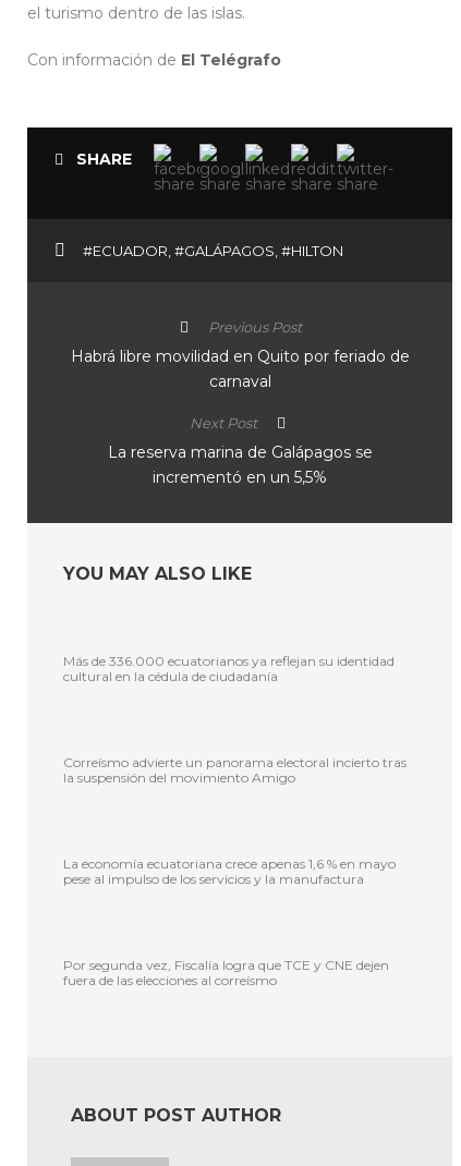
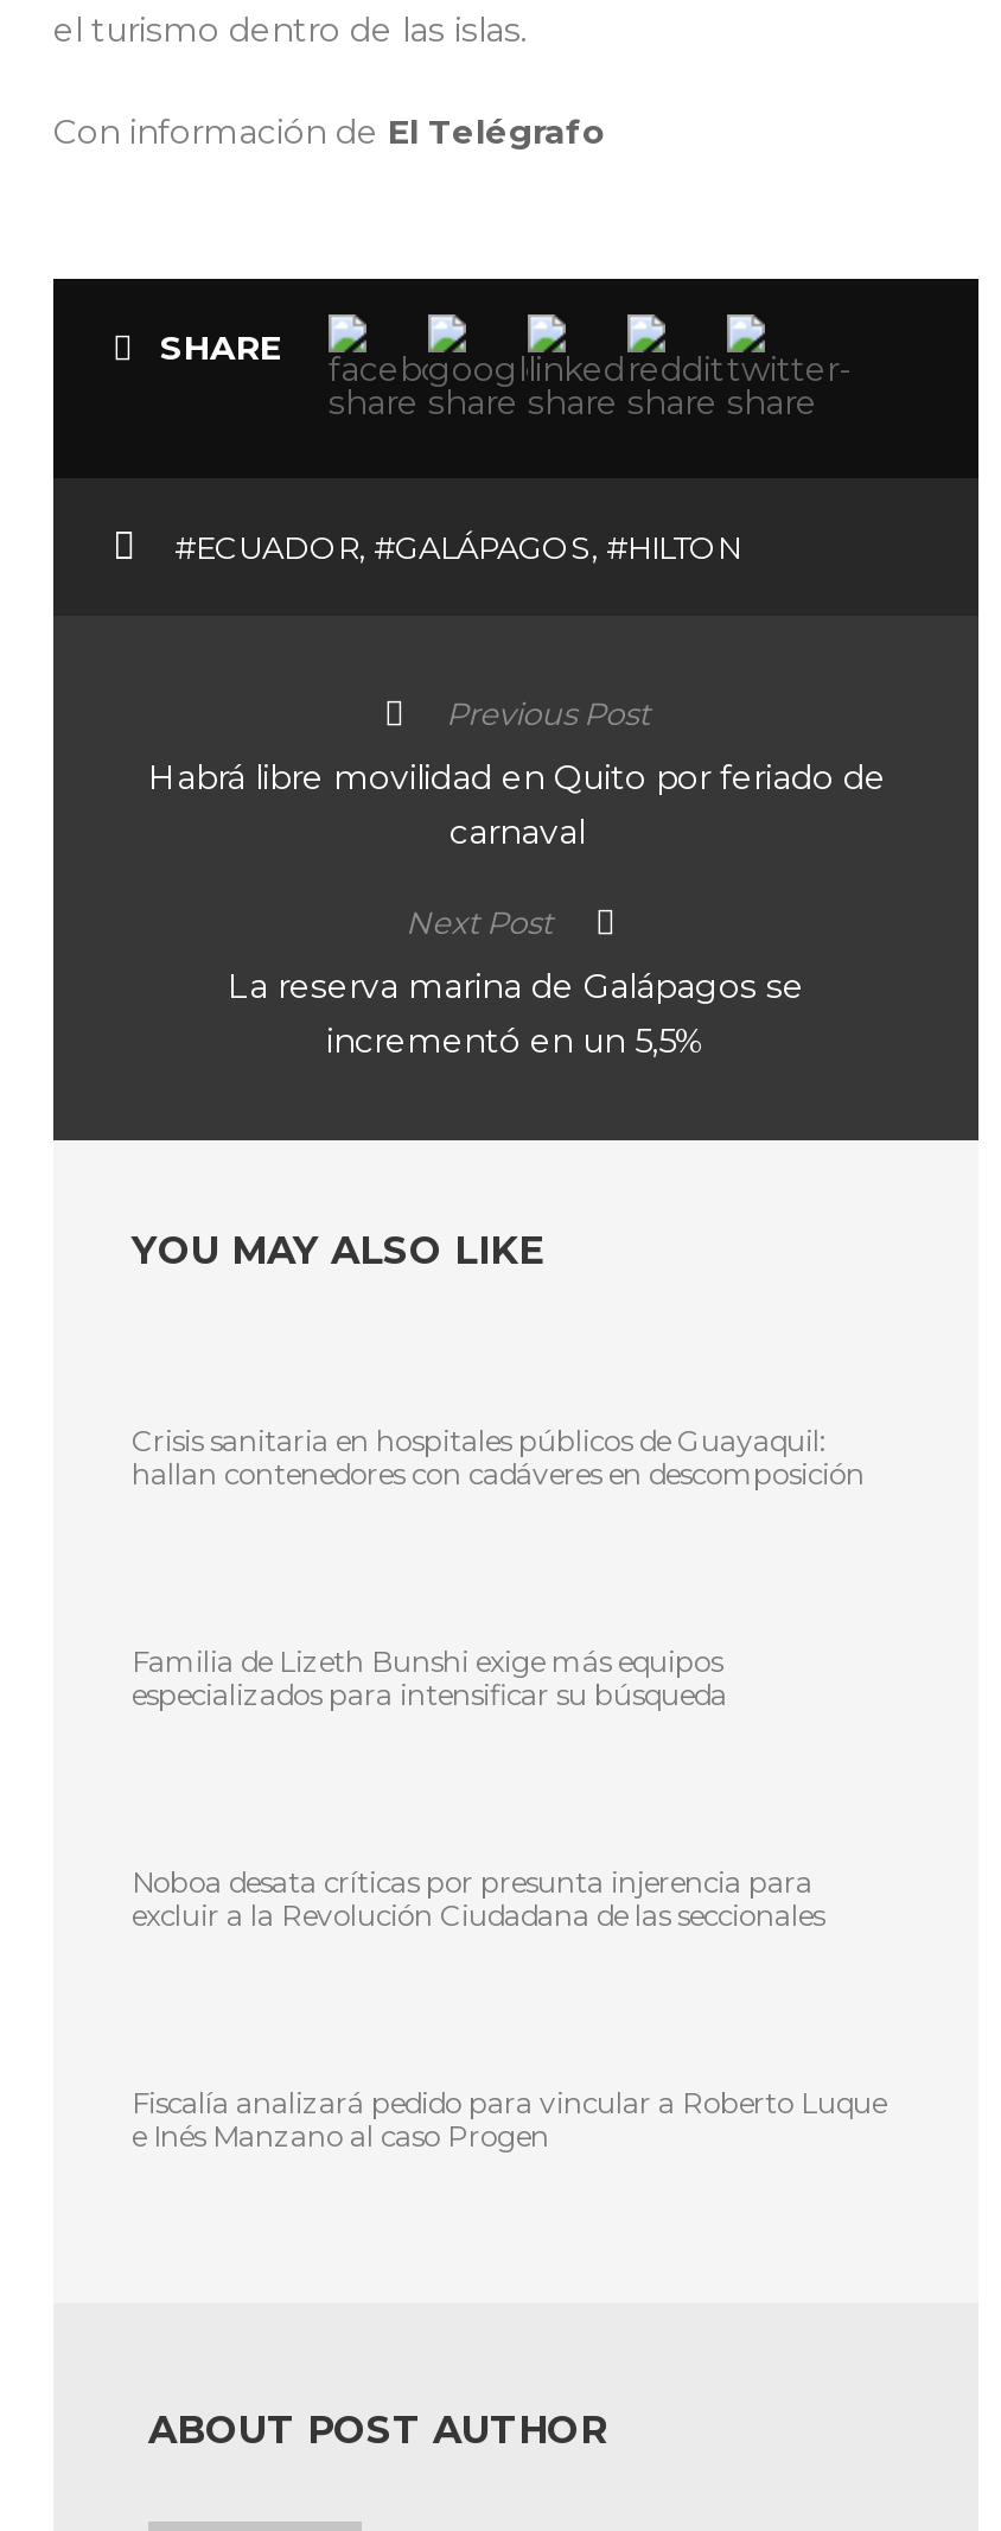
- Más de 336.000 ecuatorianos ya reflejan su identidad
- cultural en la cédula de ciudadanía
+ Crisis sanitaria en hospitales públicos de Guayaquil:
+ hallan contenedores con cadáveres en descomposición

- Correísmo advierte un panorama electoral incierto tras
- la suspensión del movimiento Amigo
+ Familia de Lizeth Bunshi exige más equipos
+ especializados para intensificar su búsqueda

- La economía ecuatoriana crece apenas 1,6 % en mayo
- pese al impulso de los servicios y la manufactura
+ Noboa desata críticas por presunta injerencia para
+ excluir a la Revolución Ciudadana de las seccionales

- Por segunda vez, Fiscalía logra que TCE y CNE dejen
- fuera de las elecciones al correísmo
+ Fiscalía analizará pedido para vincular a Roberto Luque
+ e Inés Manzano al caso Progen
